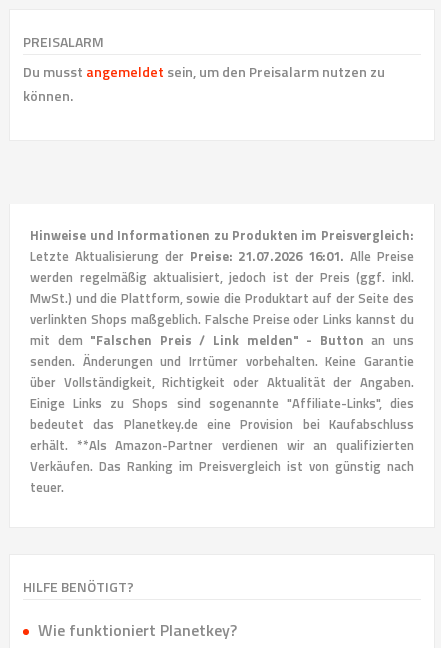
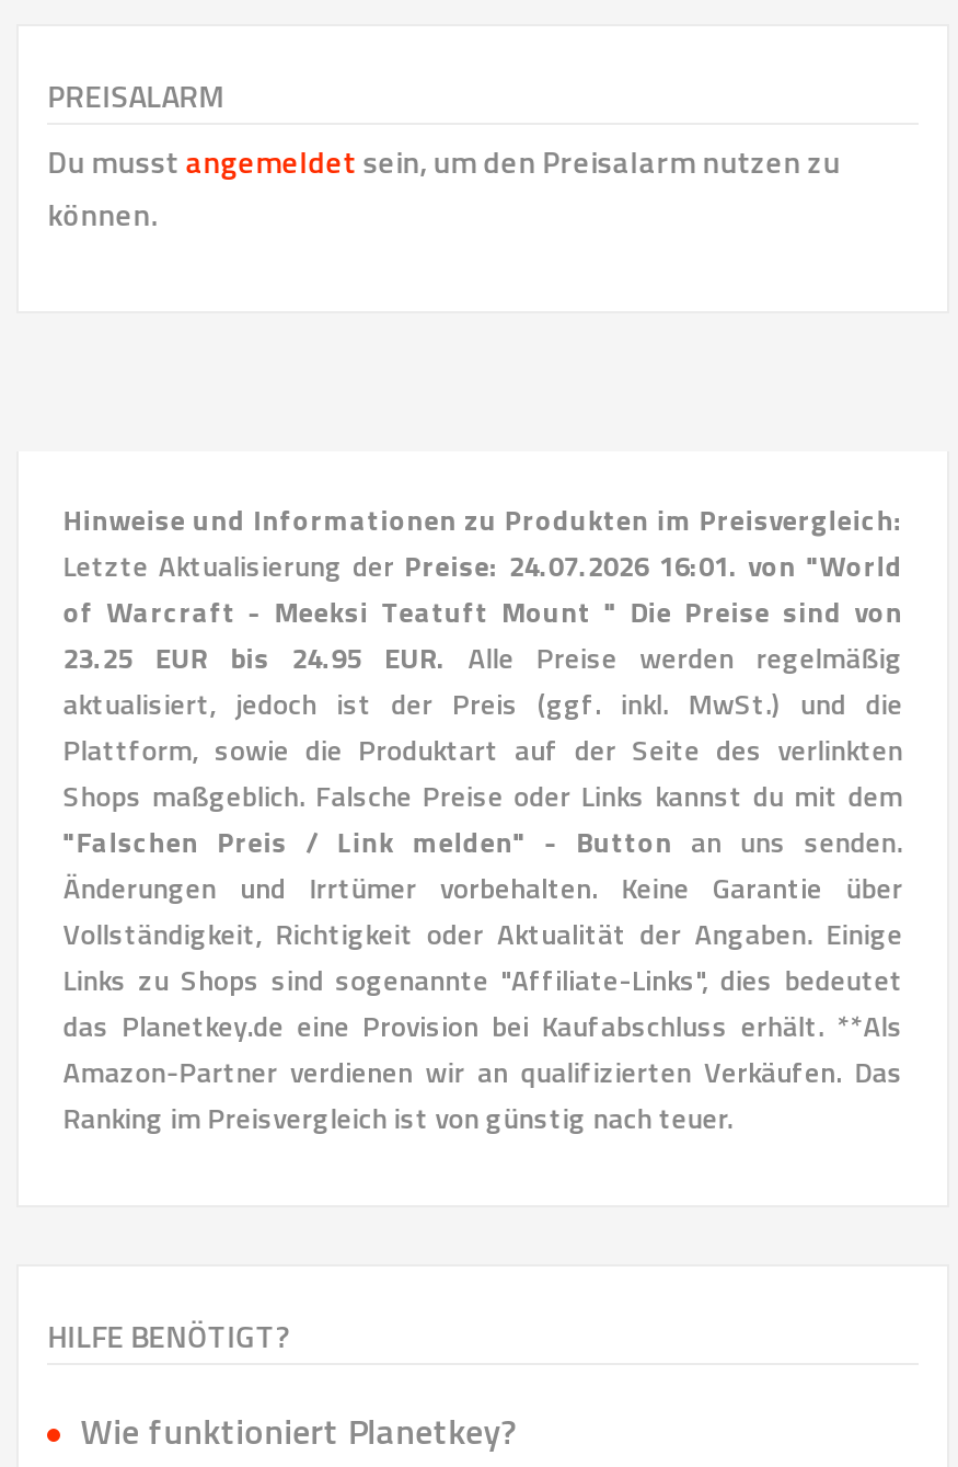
- Letzte Aktualisierung der Preise: 21.07.2026 16:01. Alle Preise
- werden regelmäßig aktualisiert, jedoch ist der Preis (ggf. inkl.
- MwSt.) und die Plattform, sowie die Produktart auf der Seite des
- verlinkten Shops maßgeblich. Falsche Preise oder Links kannst du
- mit dem "Falschen Preis / Link melden" - Button an uns
- senden. Änderungen und Irrtümer vorbehalten. Keine Garantie
- über Vollständigkeit, Richtigkeit oder Aktualität der Angaben.
- Einige Links zu Shops sind sogenannte "Affiliate-Links", dies
- bedeutet das Planetkey.de eine Provision bei Kaufabschluss
- erhält. **Als Amazon-Partner verdienen wir an qualifizierten
- Verkäufen. Das Ranking im Preisvergleich ist von günstig nach
- teuer.
+ Letzte Aktualisierung der Preise: 24.07.2026 16:01. von "World
+ of Warcraft - Meeksi Teatuft Mount " Die Preise sind von
+ 23.25 EUR bis 24.95 EUR. Alle Preise werden regelmäßig
+ aktualisiert, jedoch ist der Preis (ggf. inkl. MwSt.) und die
+ Plattform, sowie die Produktart auf der Seite des verlinkten
+ Shops maßgeblich. Falsche Preise oder Links kannst du mit dem
+ "Falschen Preis / Link melden" - Button an uns senden.
+ Änderungen und Irrtümer vorbehalten. Keine Garantie über
+ Vollständigkeit, Richtigkeit oder Aktualität der Angaben. Einige
+ Links zu Shops sind sogenannte "Affiliate-Links", dies bedeutet
+ das Planetkey.de eine Provision bei Kaufabschluss erhält. **Als
+ Amazon-Partner verdienen wir an qualifizierten Verkäufen. Das
+ Ranking im Preisvergleich ist von günstig nach teuer.
